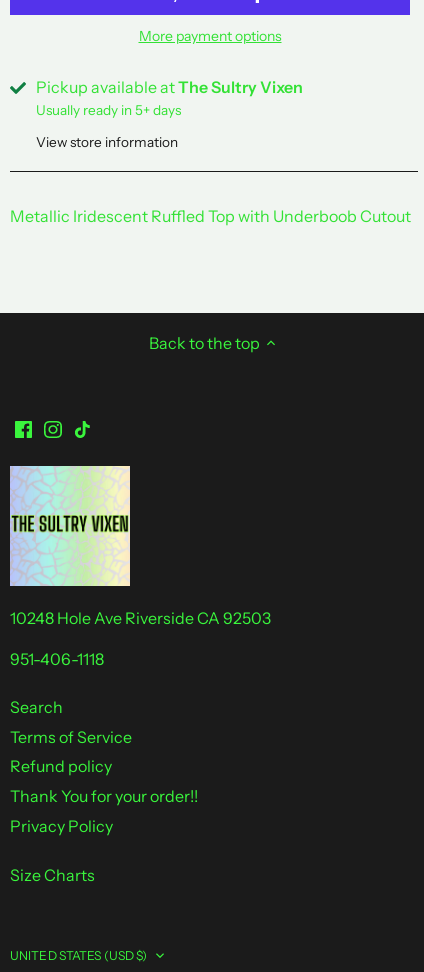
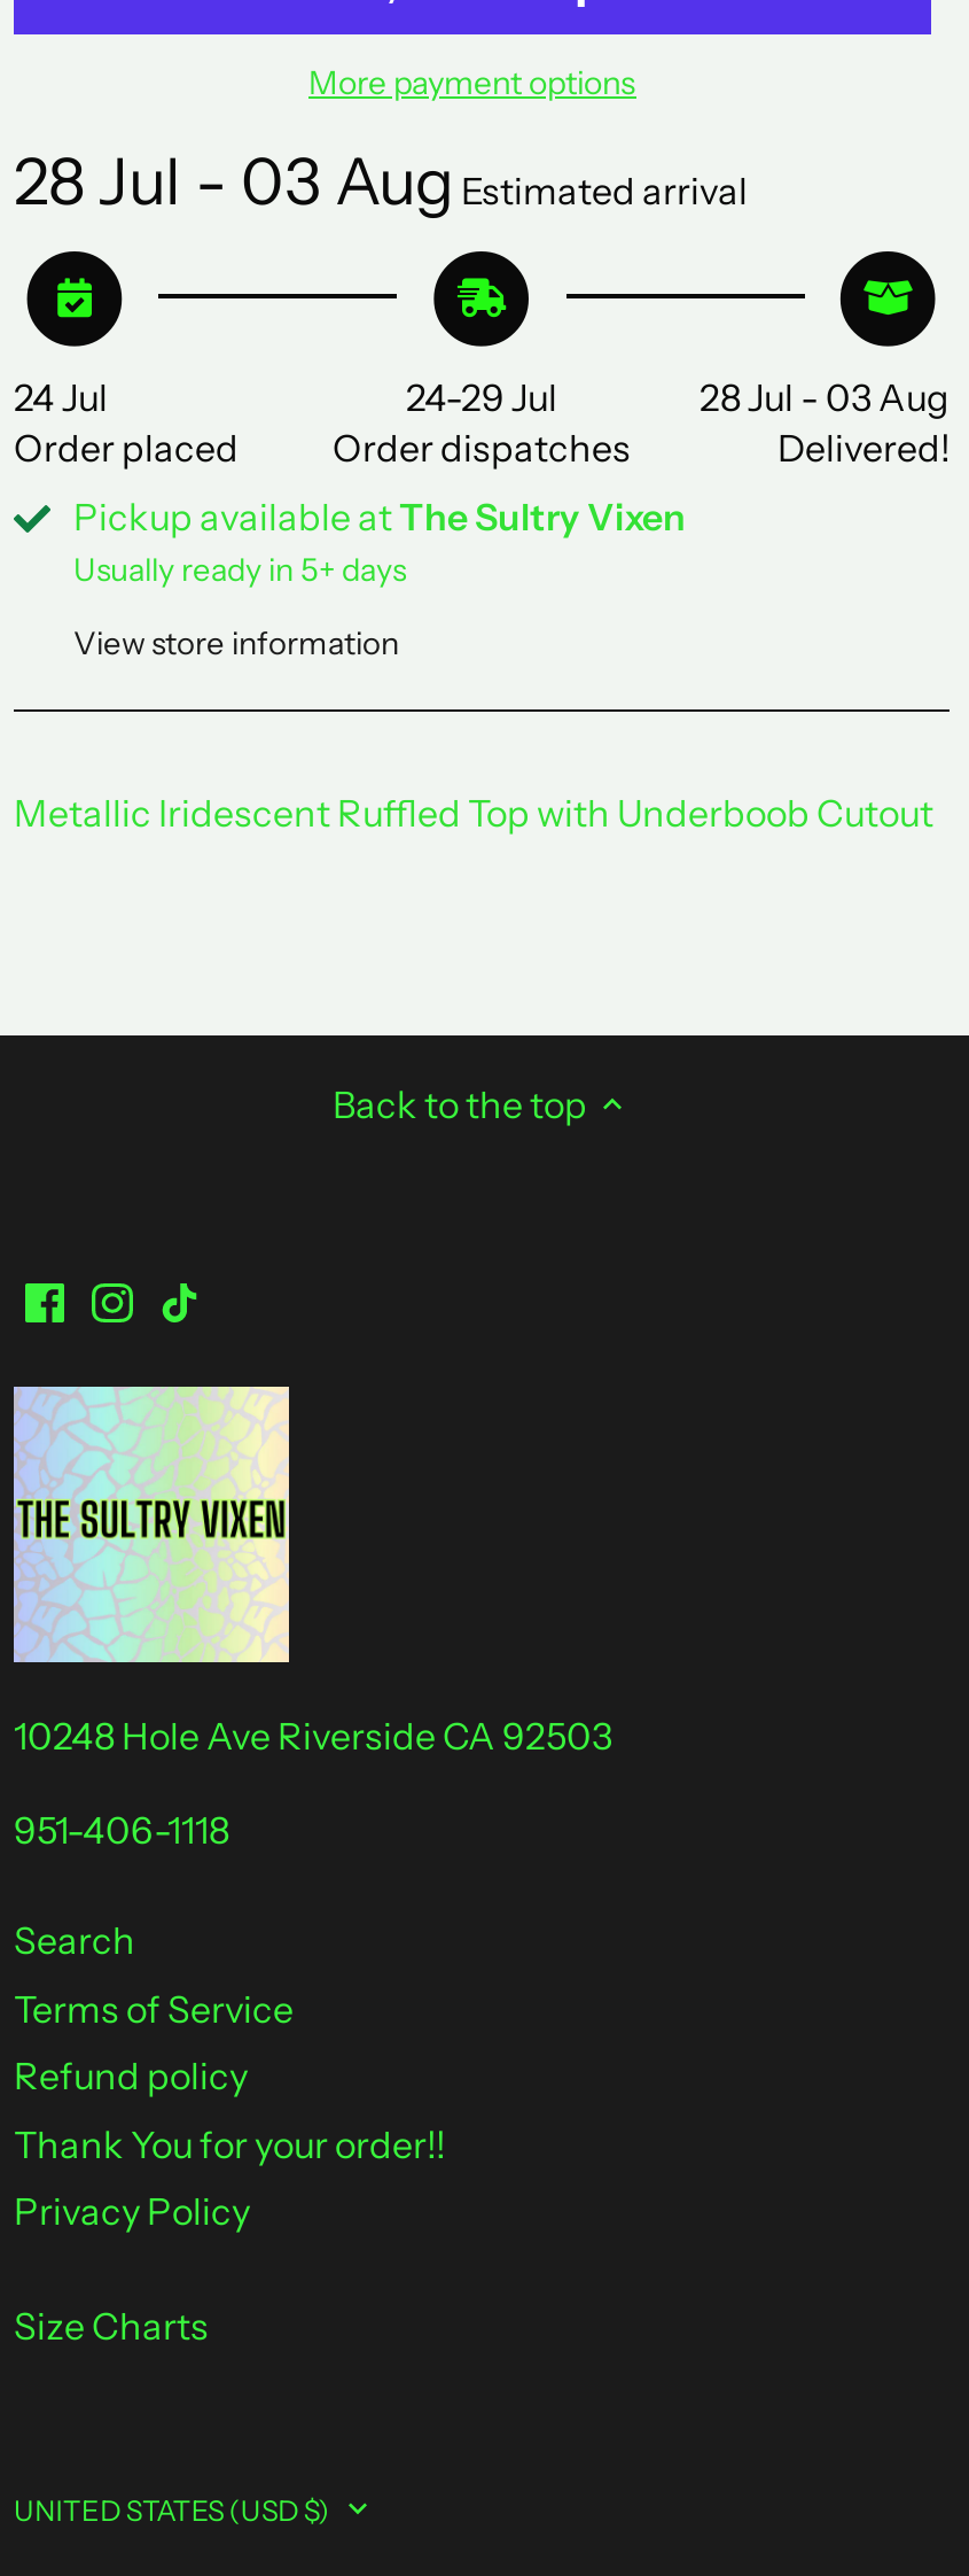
+ [image]
+ 28 Jul - 03 Aug Estimated arrival
+ 24 Jul
+ Order placed

+ [image]
+ 24-29 Jul
+ Order dispatches

+ [image]
+ 28 Jul - 03 Aug
+ Delivered!
